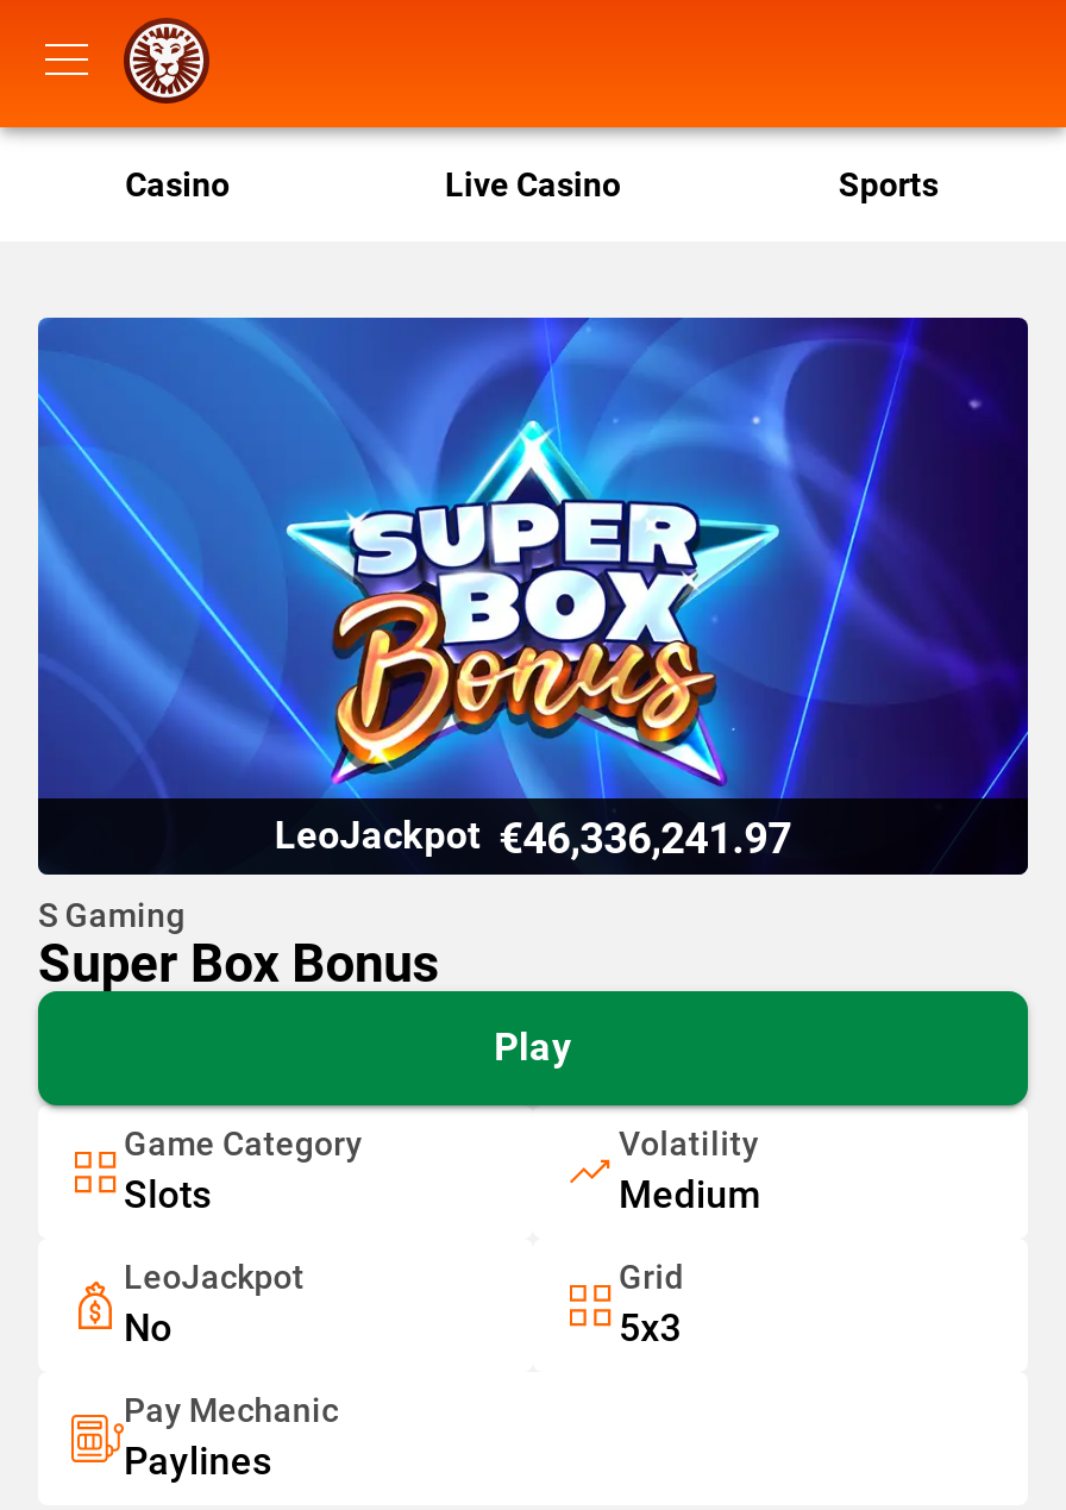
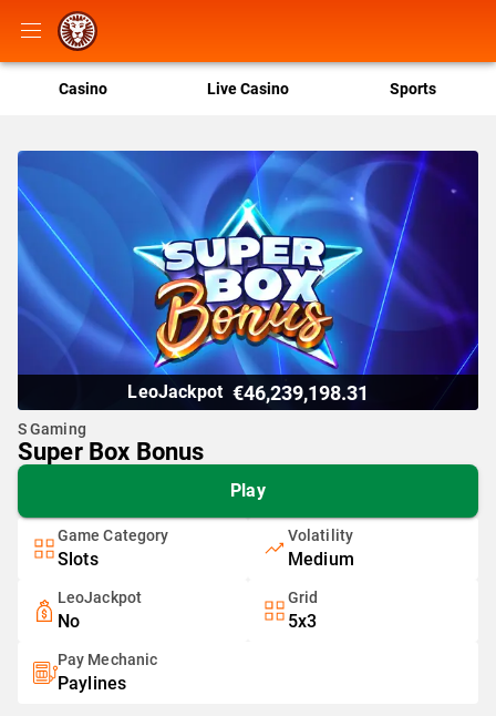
- LeoJackpot €46,336,241.97
+ LeoJackpot €46,239,198.31
